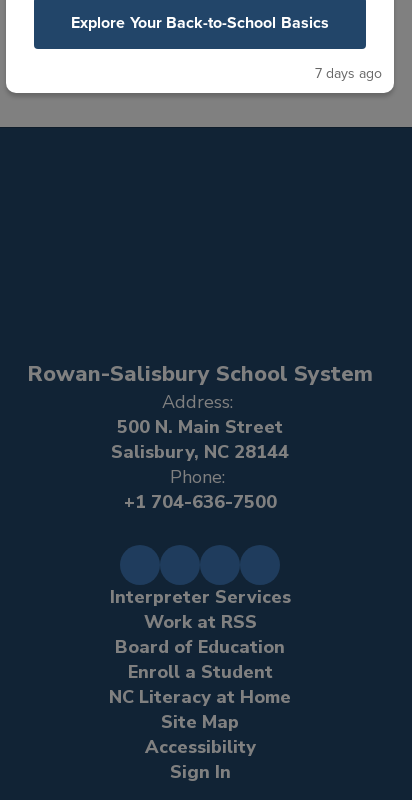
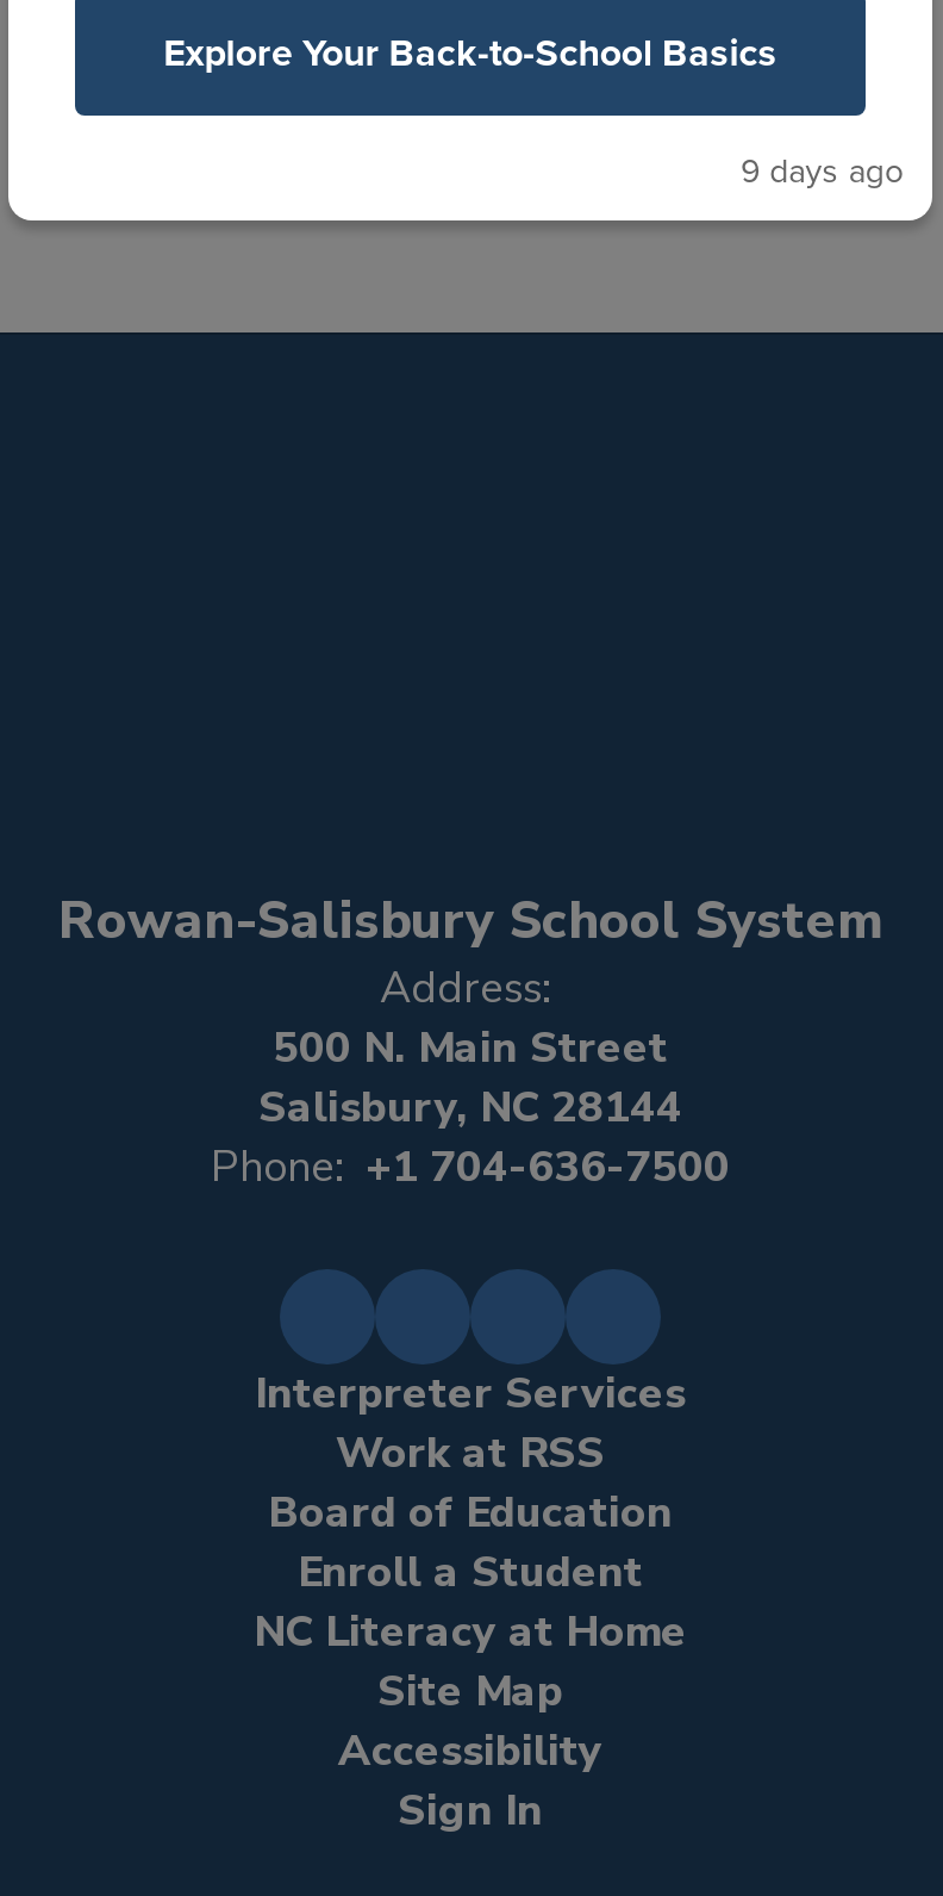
- 7 days ago
+ 9 days ago
